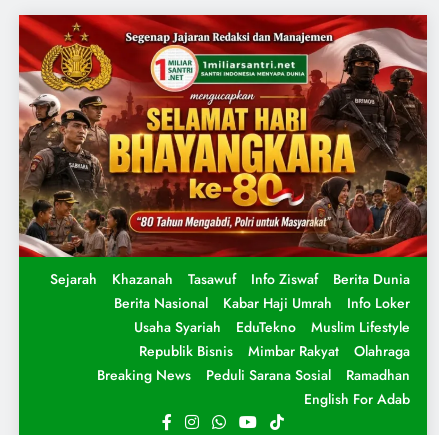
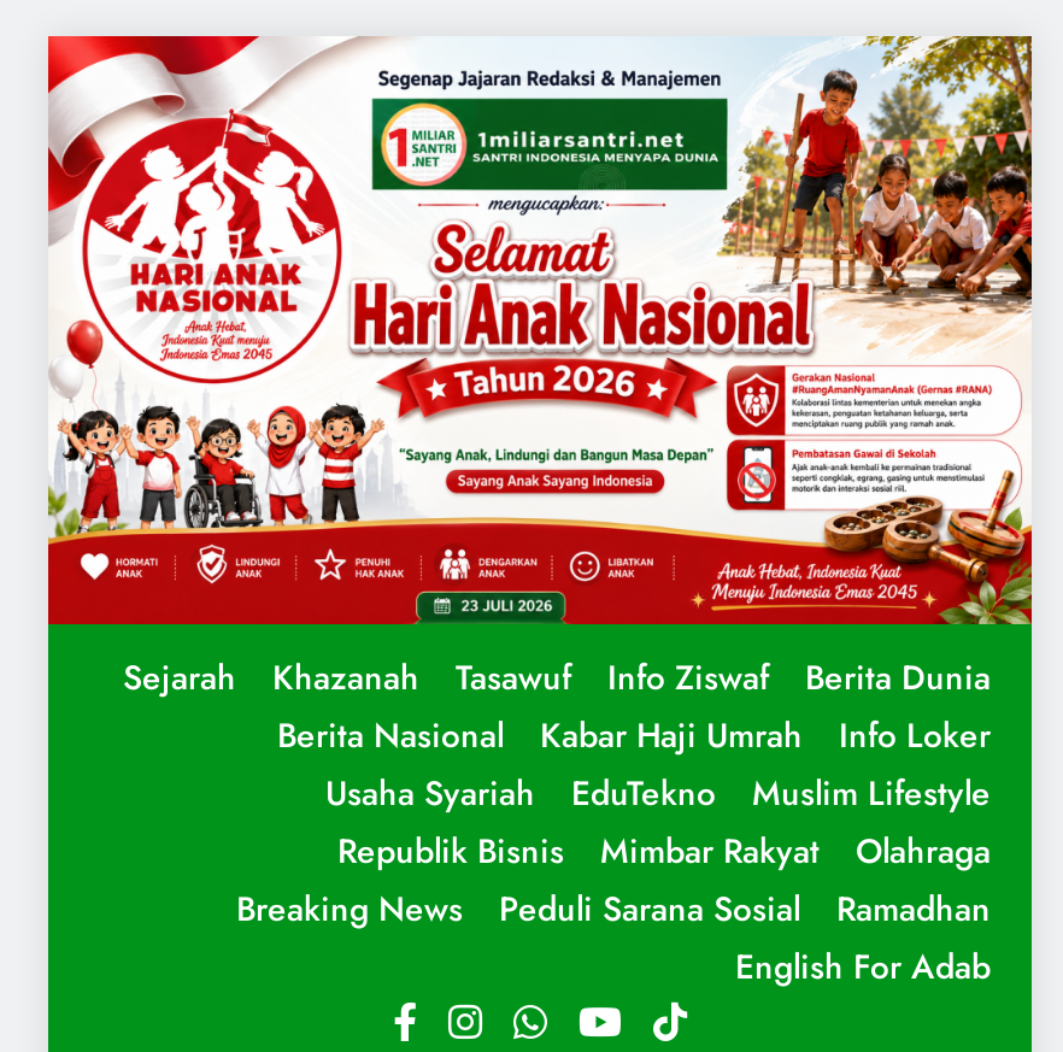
- [image]
+ [image]
